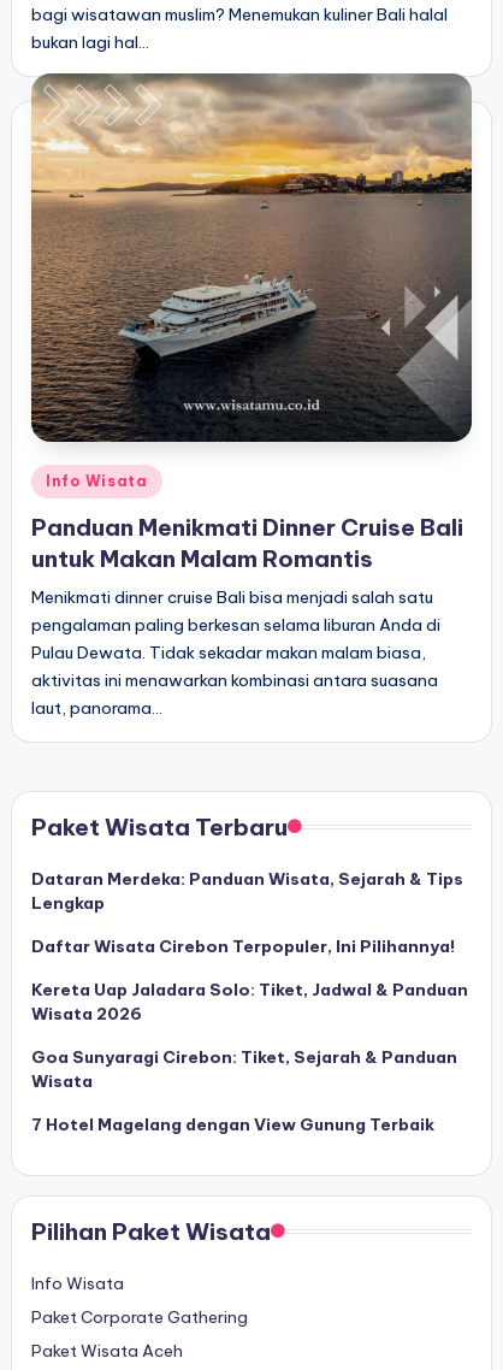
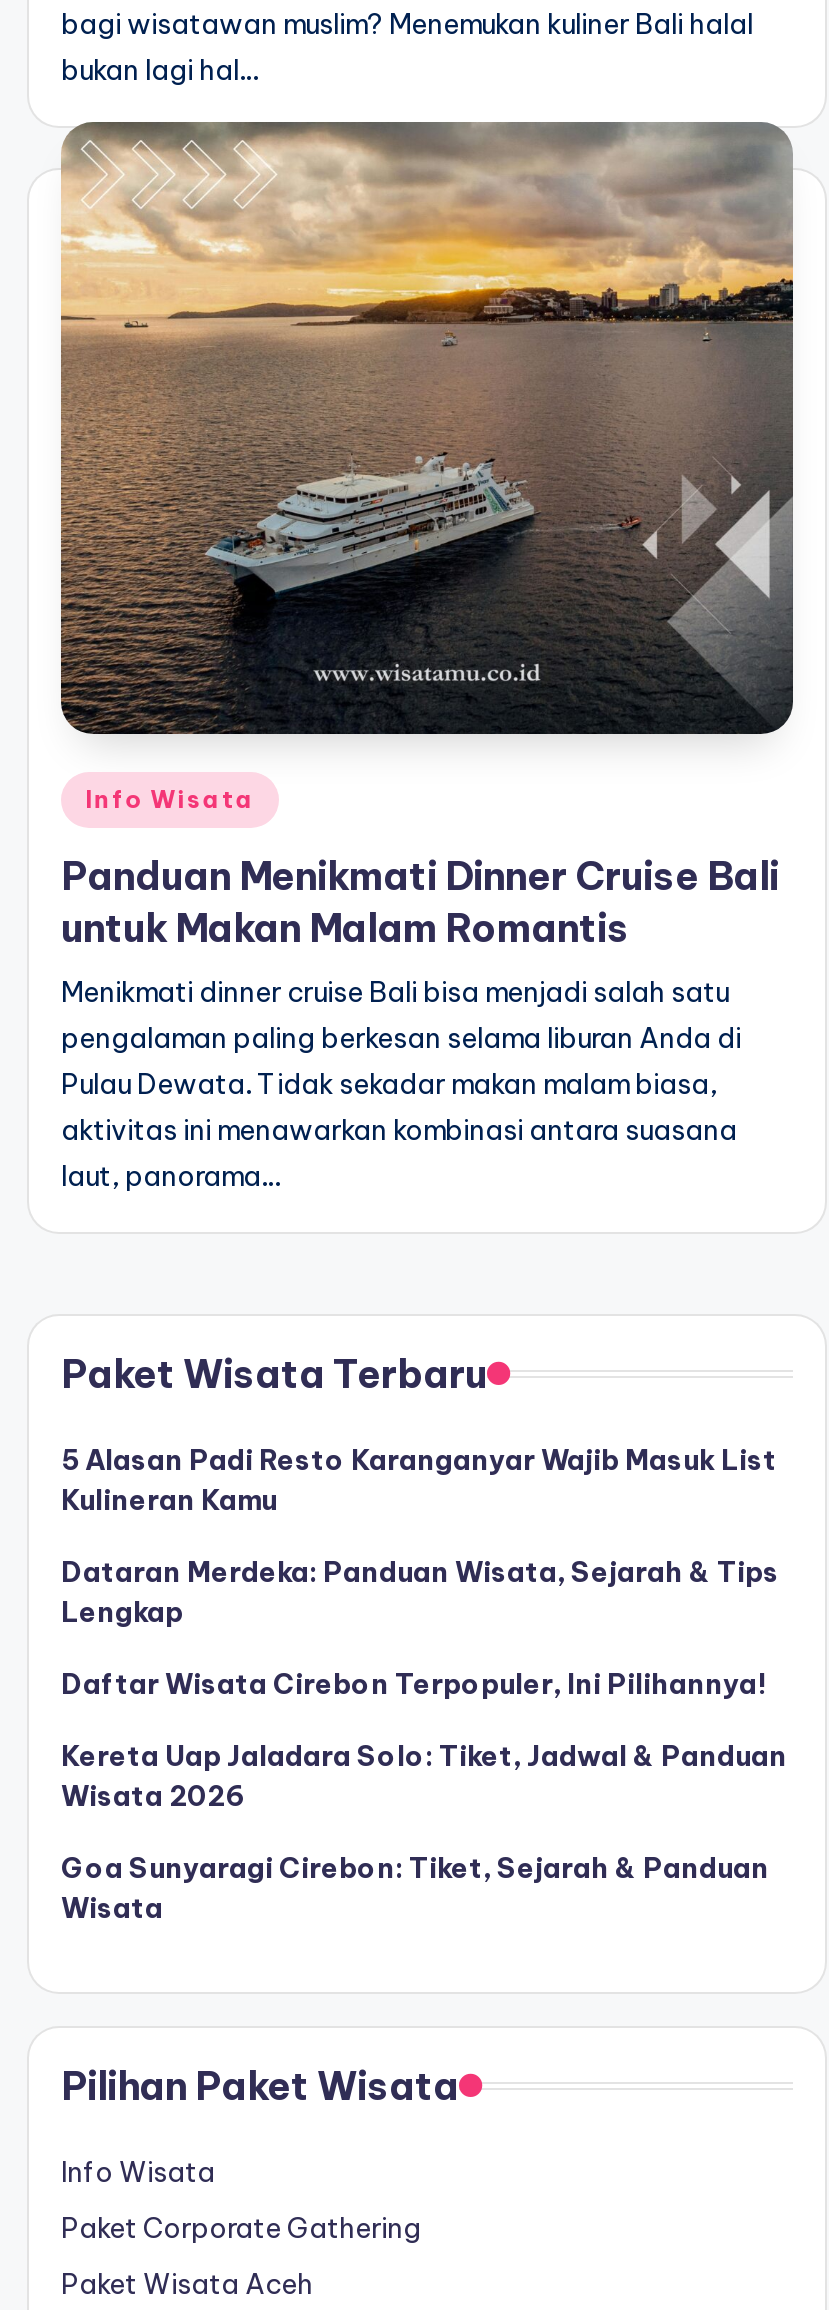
+ 5 Alasan Padi Resto Karanganyar Wajib Masuk List
+ Kulineran Kamu

moved down: Dataran Merdeka: Panduan Wisata, Sejarah & Tips | Lengkap | Daftar Wisata Cirebon Terpopuler, Ini Pilihannya! | Kereta Uap Jaladara Solo: Tiket, Jadwal & Panduan | Wisata 2026 | Goa Sunyaragi Cirebon: Tiket, Sejarah & Panduan | Wisata

- 7 Hotel Magelang dengan View Gunung Terbaik
